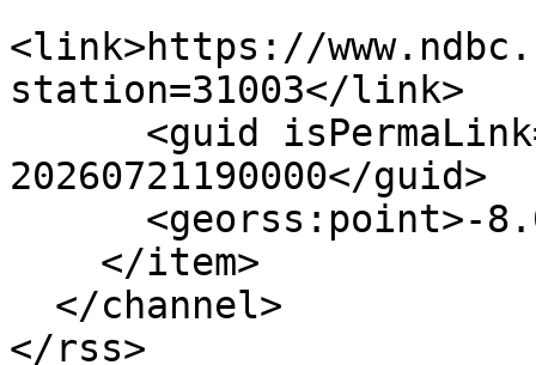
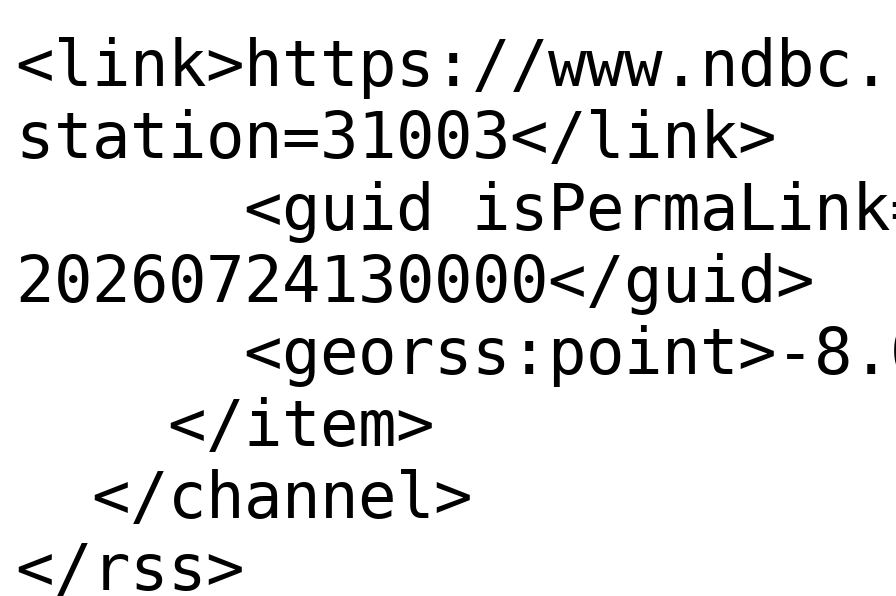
- 20260721190000</guid>
+ 20260724130000</guid>
